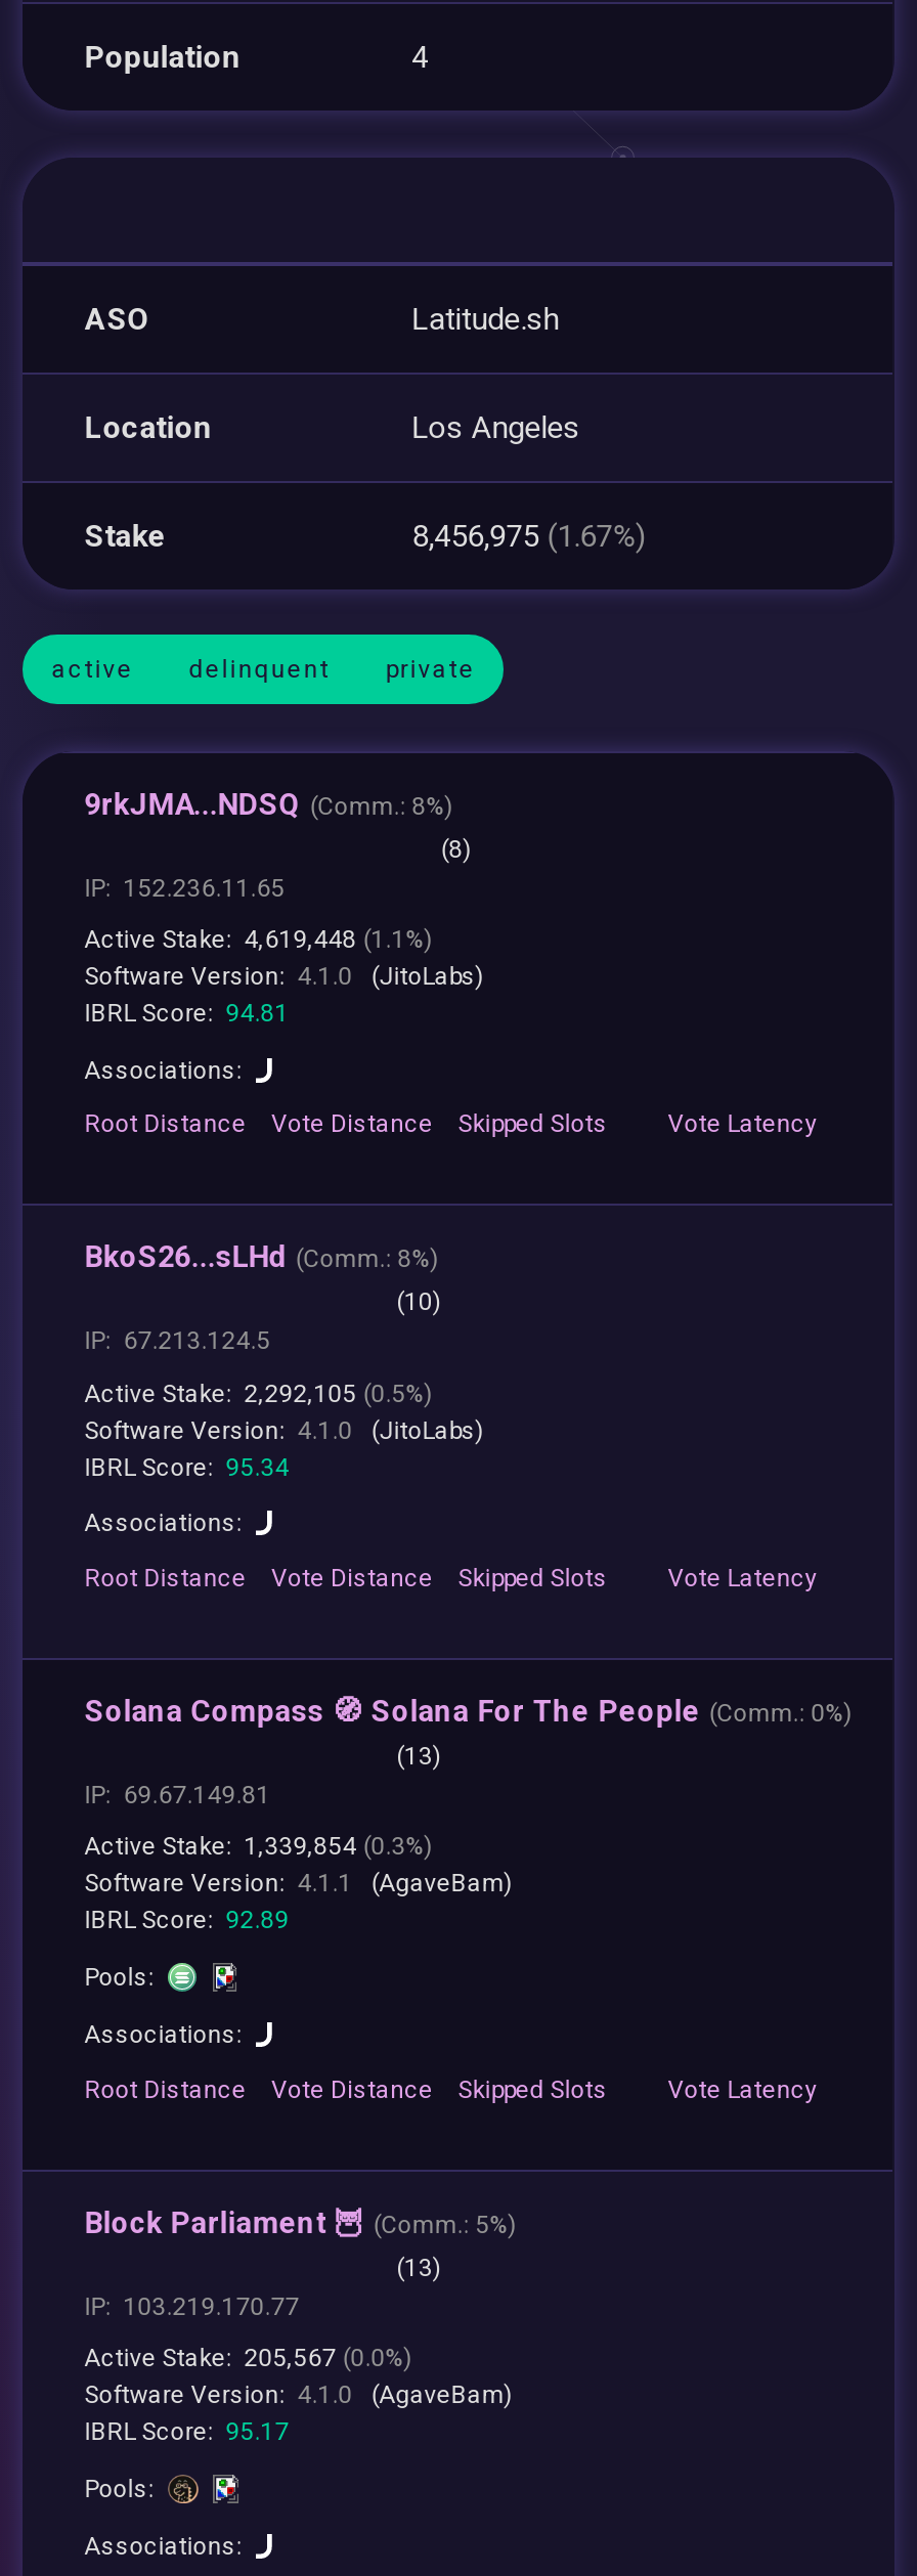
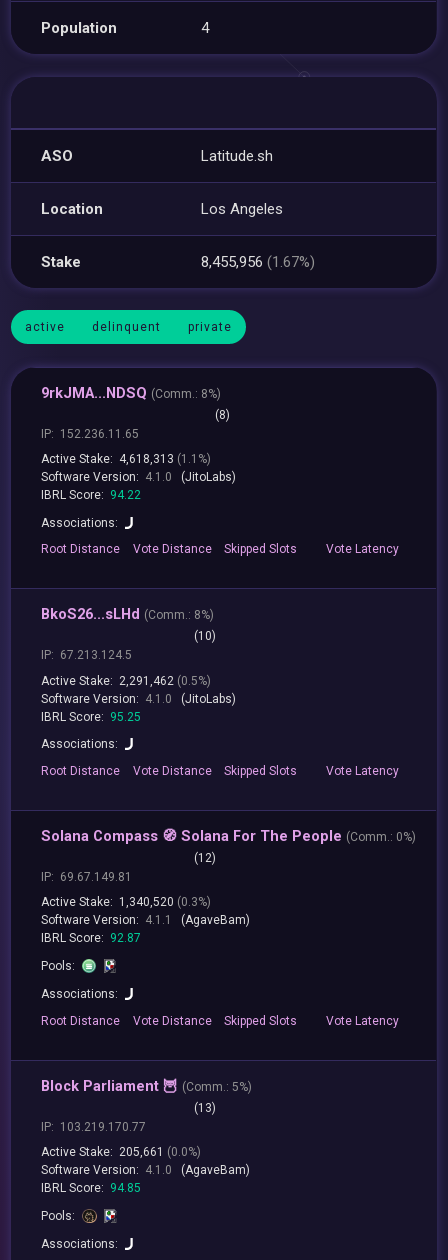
- 8,456,975 (1.67%)
+ 8,455,956 (1.67%)

- Active Stake: 4,619,448 (1.1%)
+ Active Stake: 4,618,313 (1.1%)

- IBRL Score: 94.81
+ IBRL Score: 94.22

- Active Stake: 2,292,105 (0.5%)
+ Active Stake: 2,291,462 (0.5%)

- IBRL Score: 95.34
+ IBRL Score: 95.25

- (13)
+ (12)

- Active Stake: 1,339,854 (0.3%)
+ Active Stake: 1,340,520 (0.3%)

- IBRL Score: 92.89
+ IBRL Score: 92.87

- Active Stake: 205,567 (0.0%)
+ Active Stake: 205,661 (0.0%)

- IBRL Score: 95.17
+ IBRL Score: 94.85
